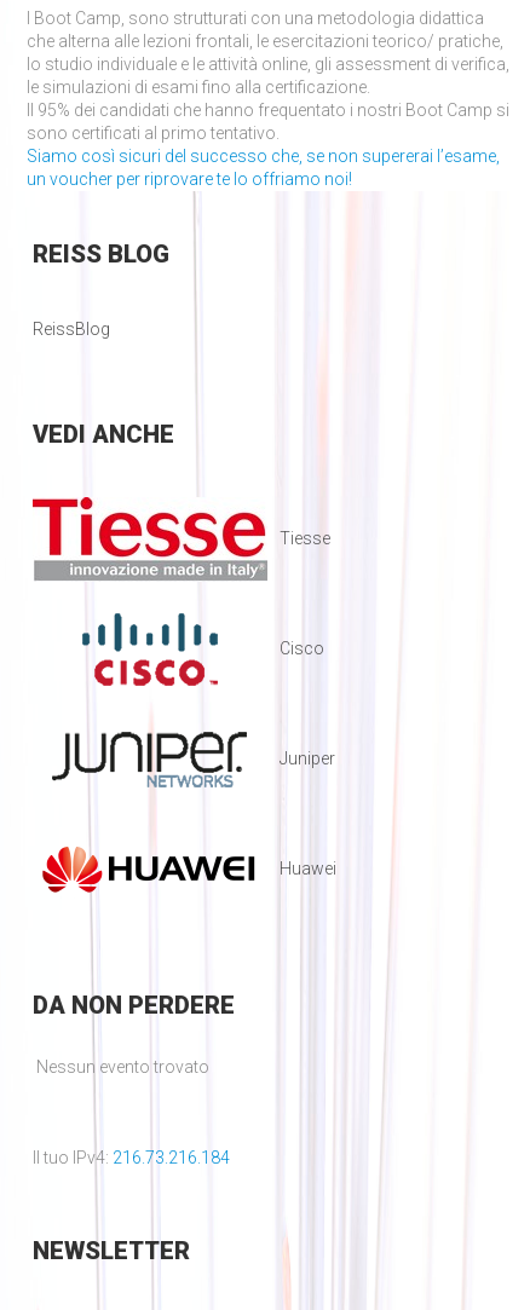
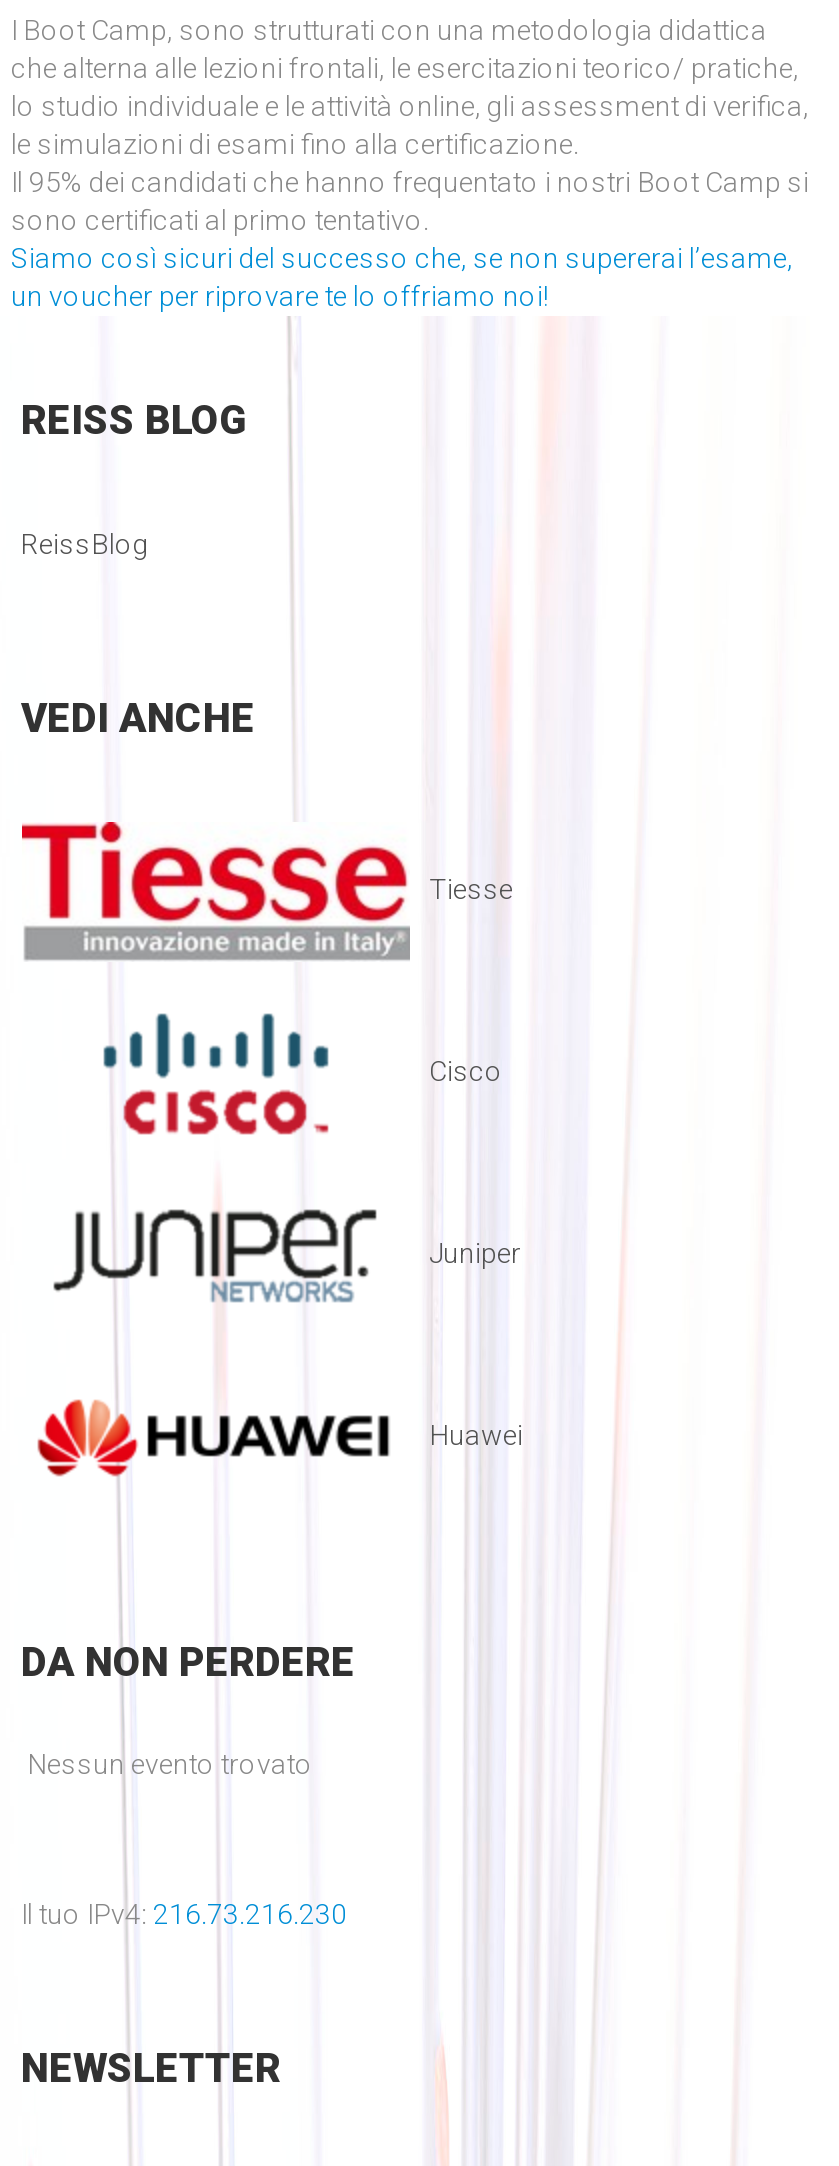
- Il tuo IPv4: 216.73.216.184
+ Il tuo IPv4: 216.73.216.230
